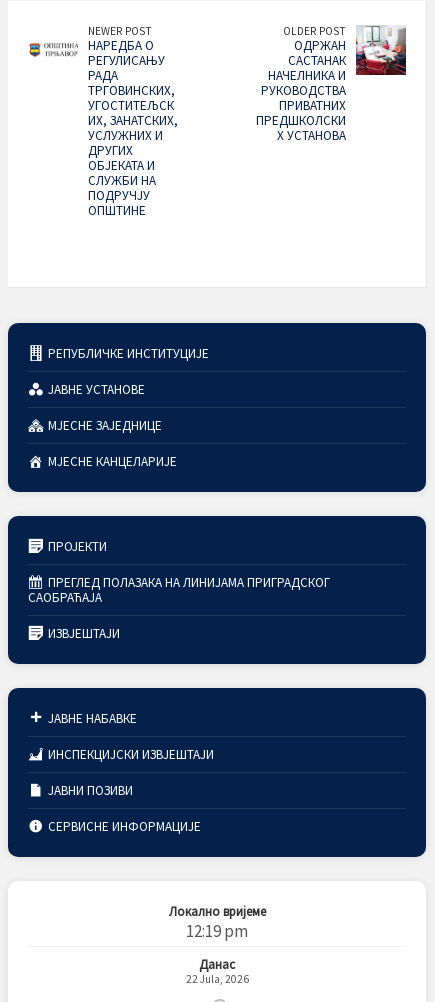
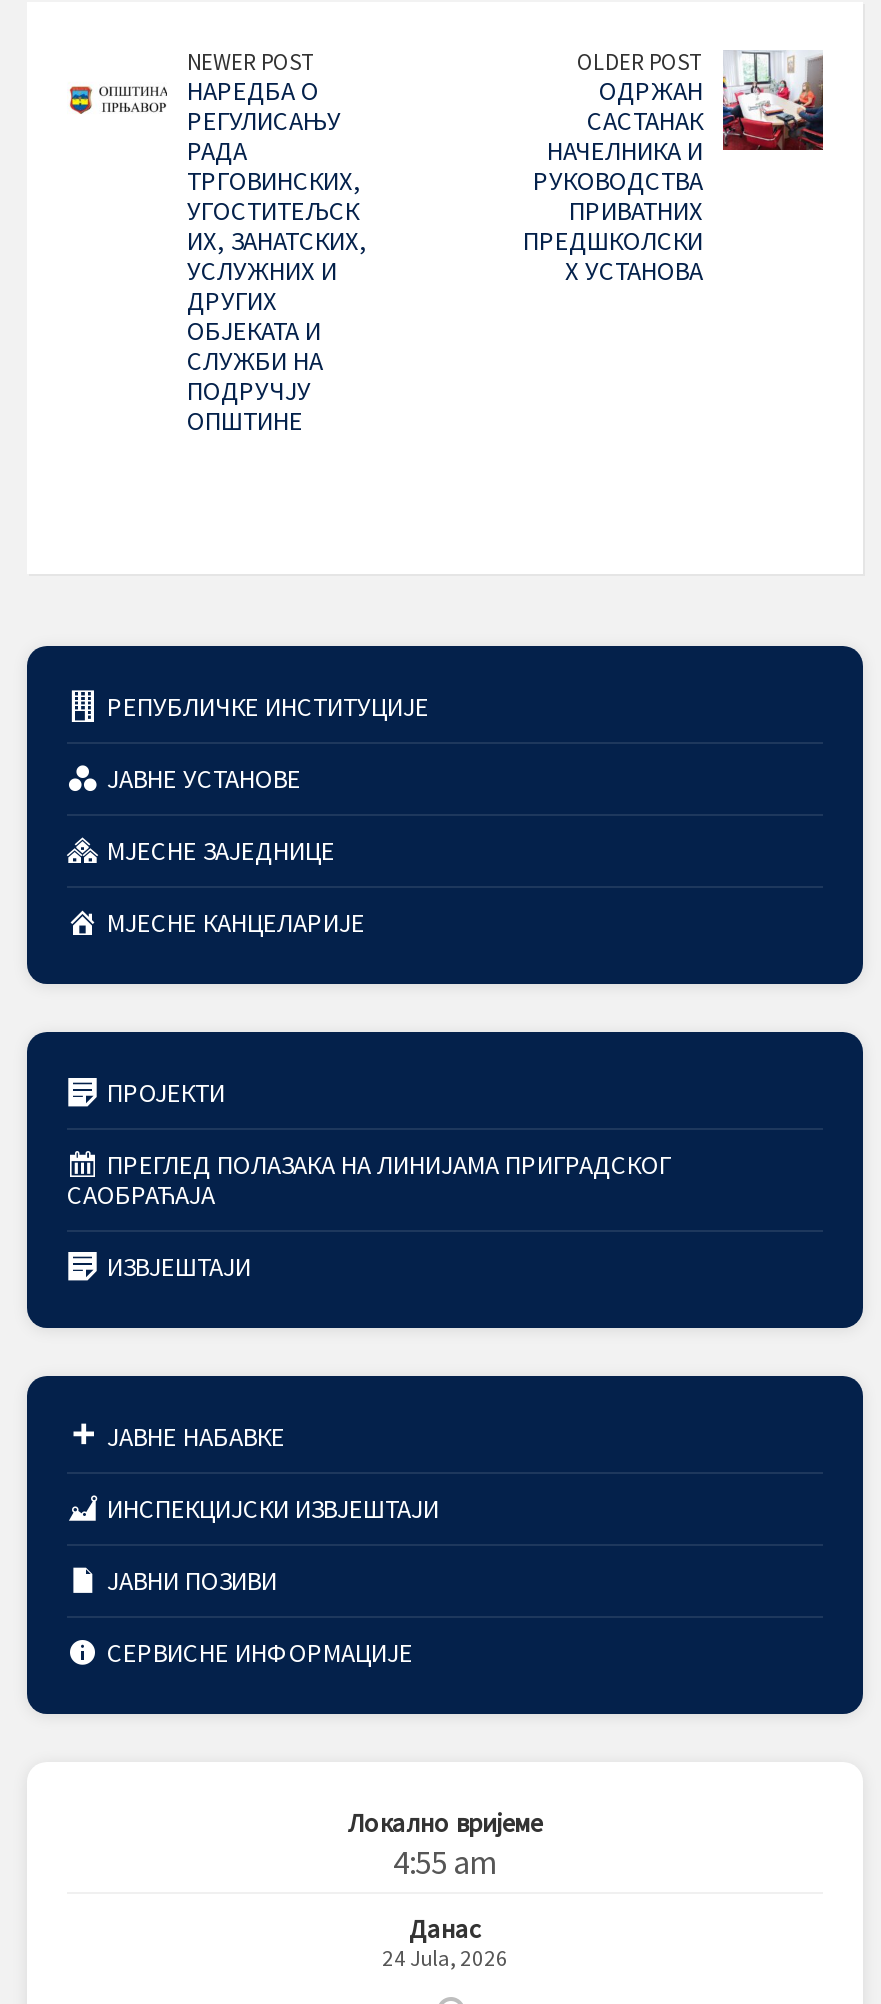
- 12:19 pm
+ 4:55 am

- 22 Jula, 2026
+ 24 Jula, 2026
